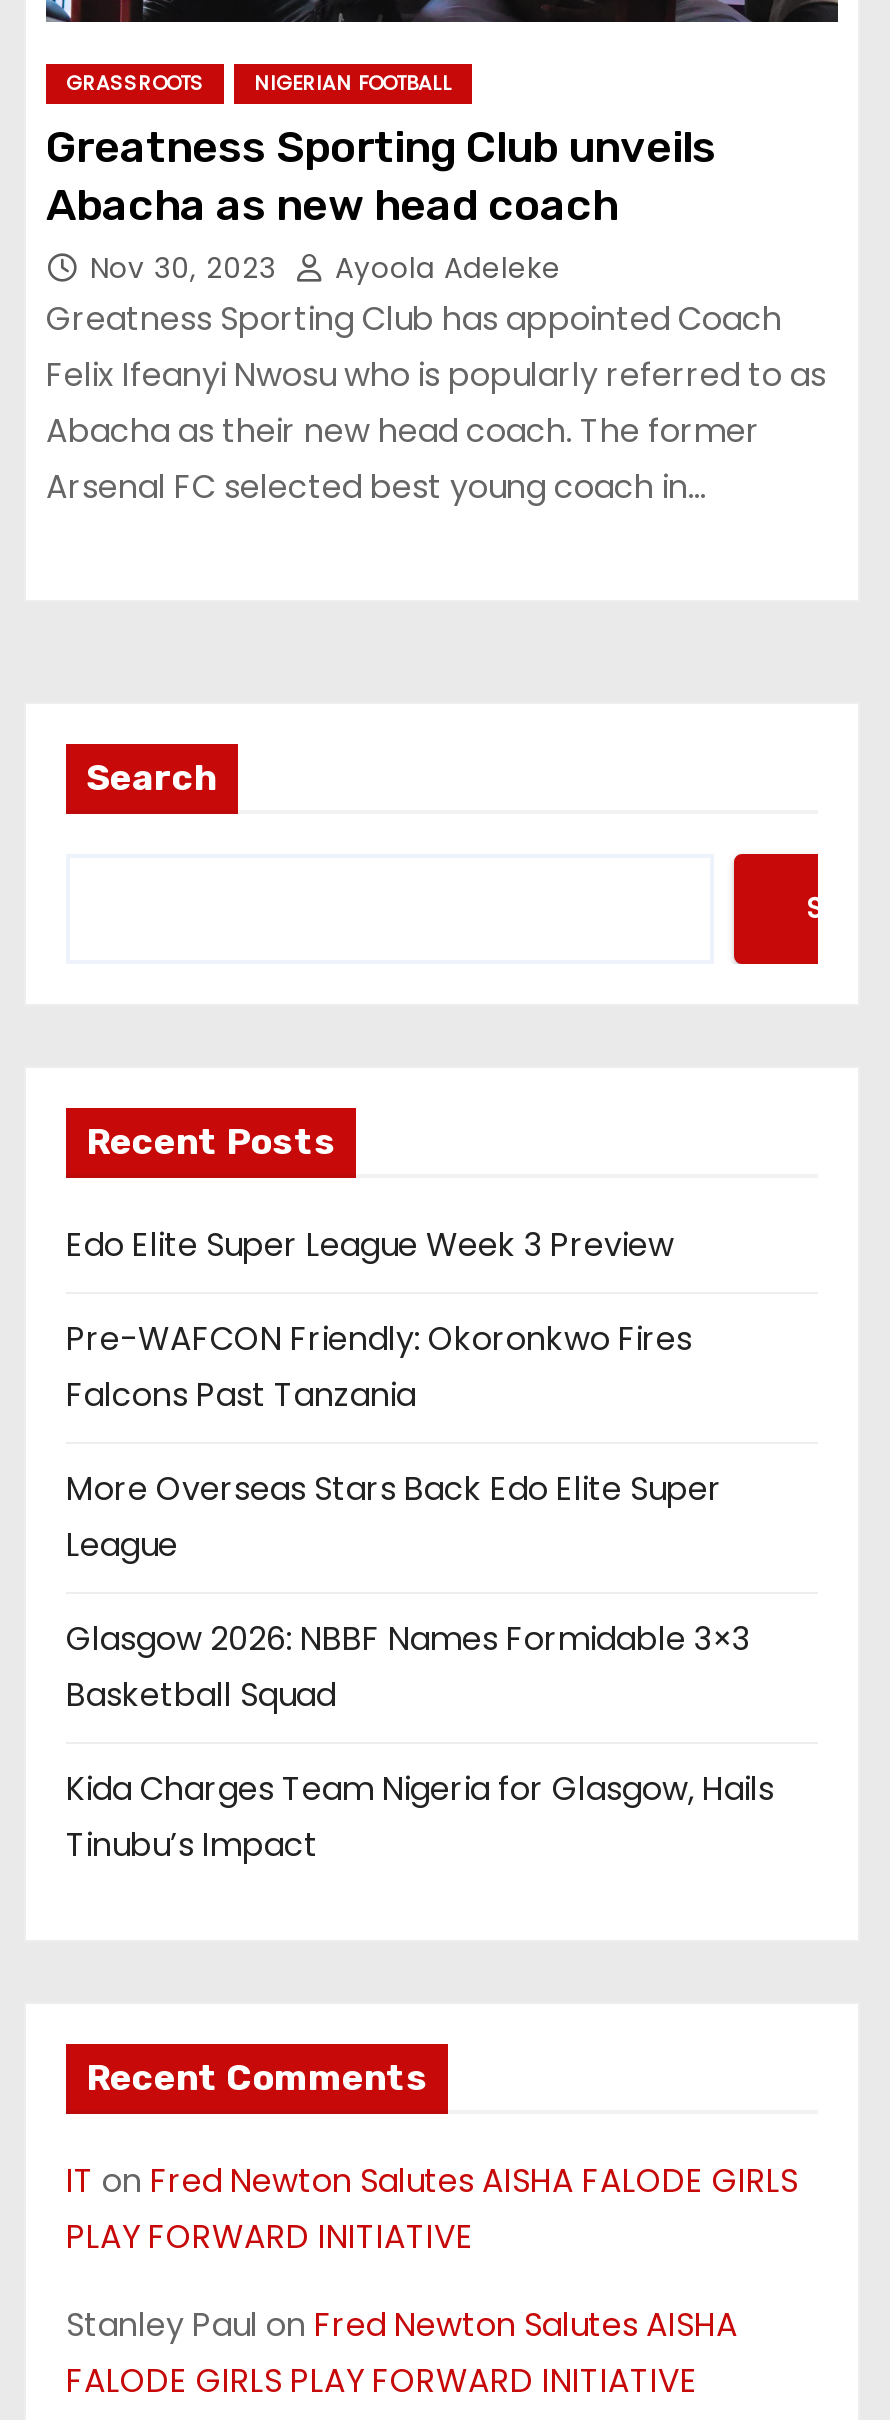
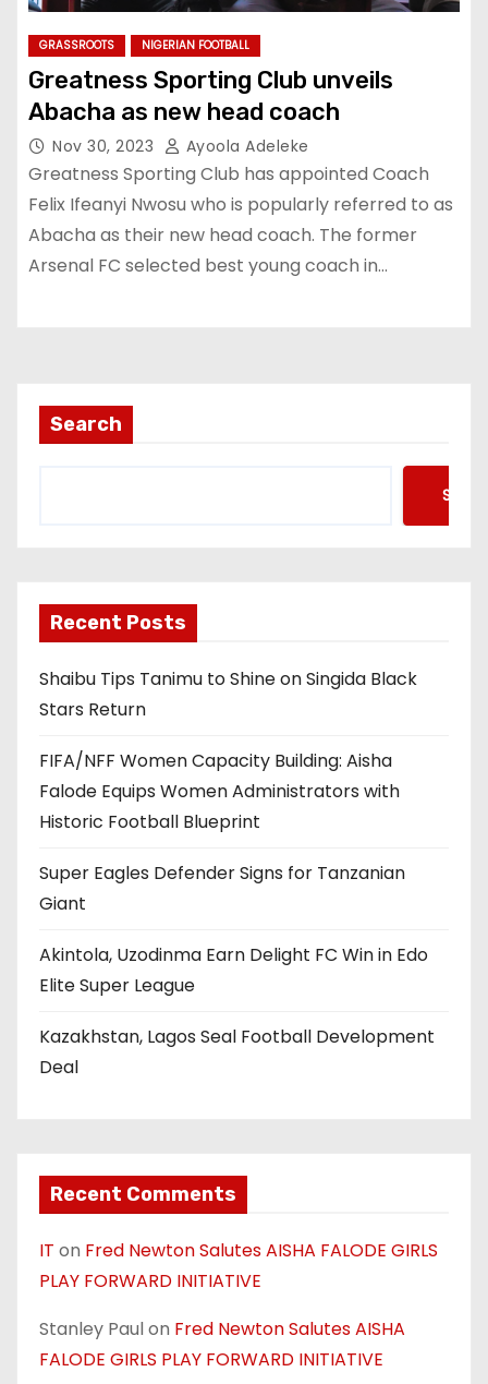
- Edo Elite Super League Week 3 Preview
+ Shaibu Tips Tanimu to Shine on Singida Black
+ Stars Return

- Pre-WAFCON Friendly: Okoronkwo Fires
- Falcons Past Tanzania
+ FIFA/NFF Women Capacity Building: Aisha
+ Falode Equips Women Administrators with
+ Historic Football Blueprint

- More Overseas Stars Back Edo Elite Super
- League
+ Super Eagles Defender Signs for Tanzanian
+ Giant

- Glasgow 2026: NBBF Names Formidable 3×3
- Basketball Squad
+ Akintola, Uzodinma Earn Delight FC Win in Edo
+ Elite Super League

- Kida Charges Team Nigeria for Glasgow, Hails
- Tinubu’s Impact
+ Kazakhstan, Lagos Seal Football Development
+ Deal
